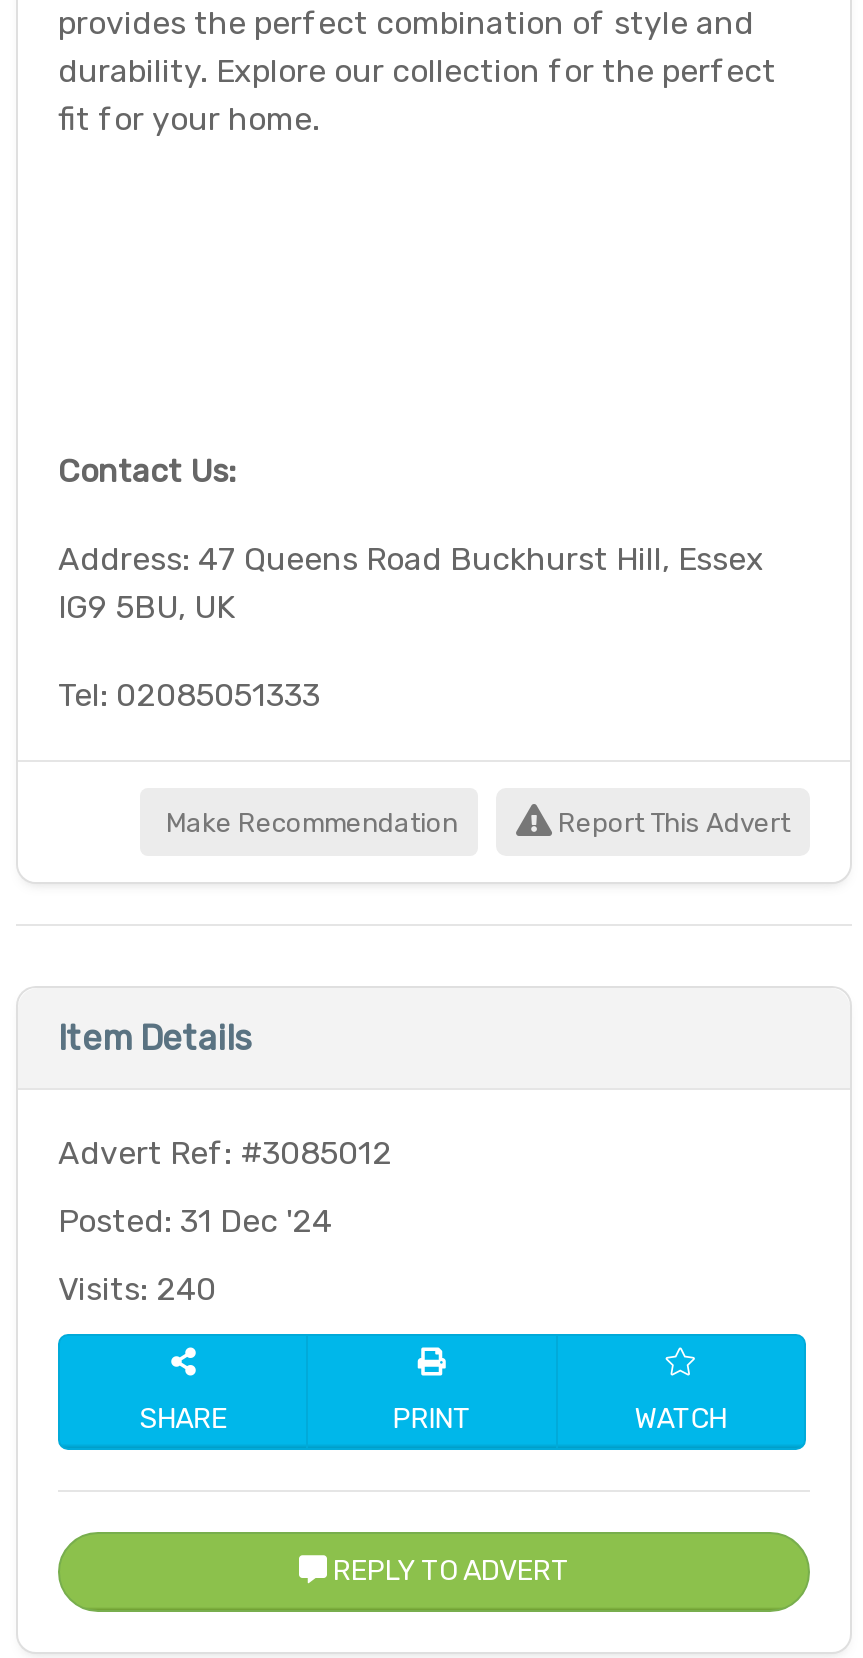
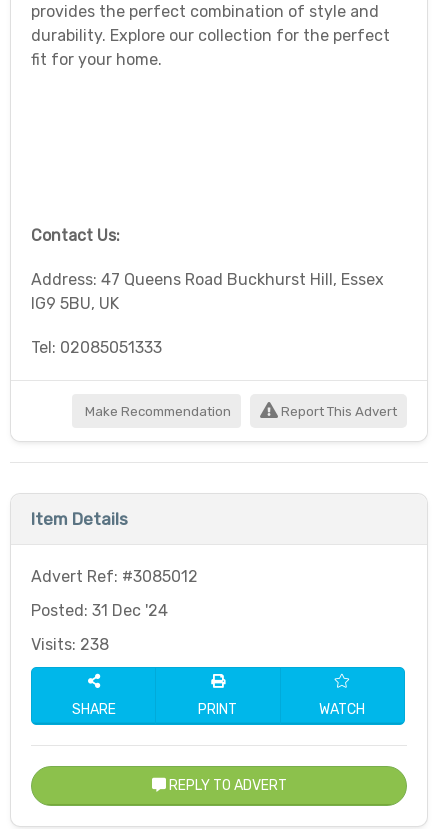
- Visits: 240
+ Visits: 238
